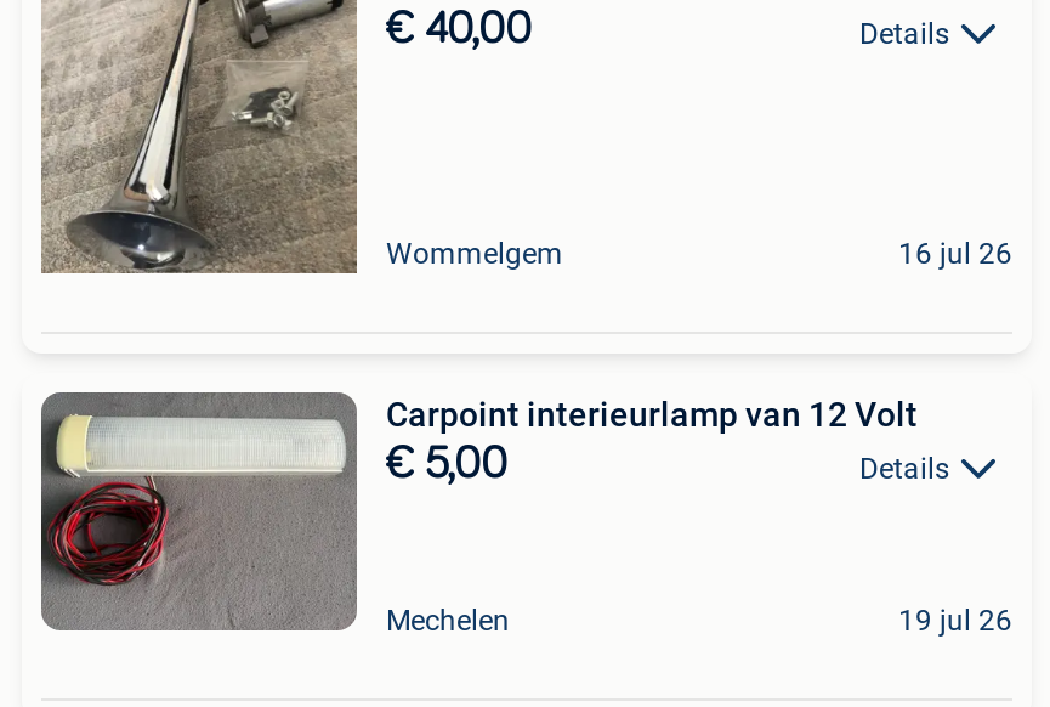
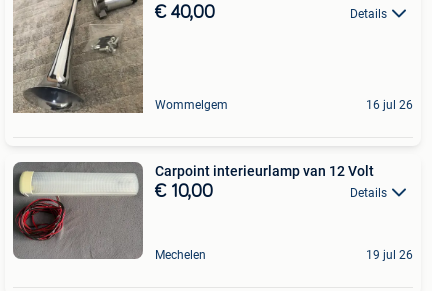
- € 5,00
+ € 10,00
